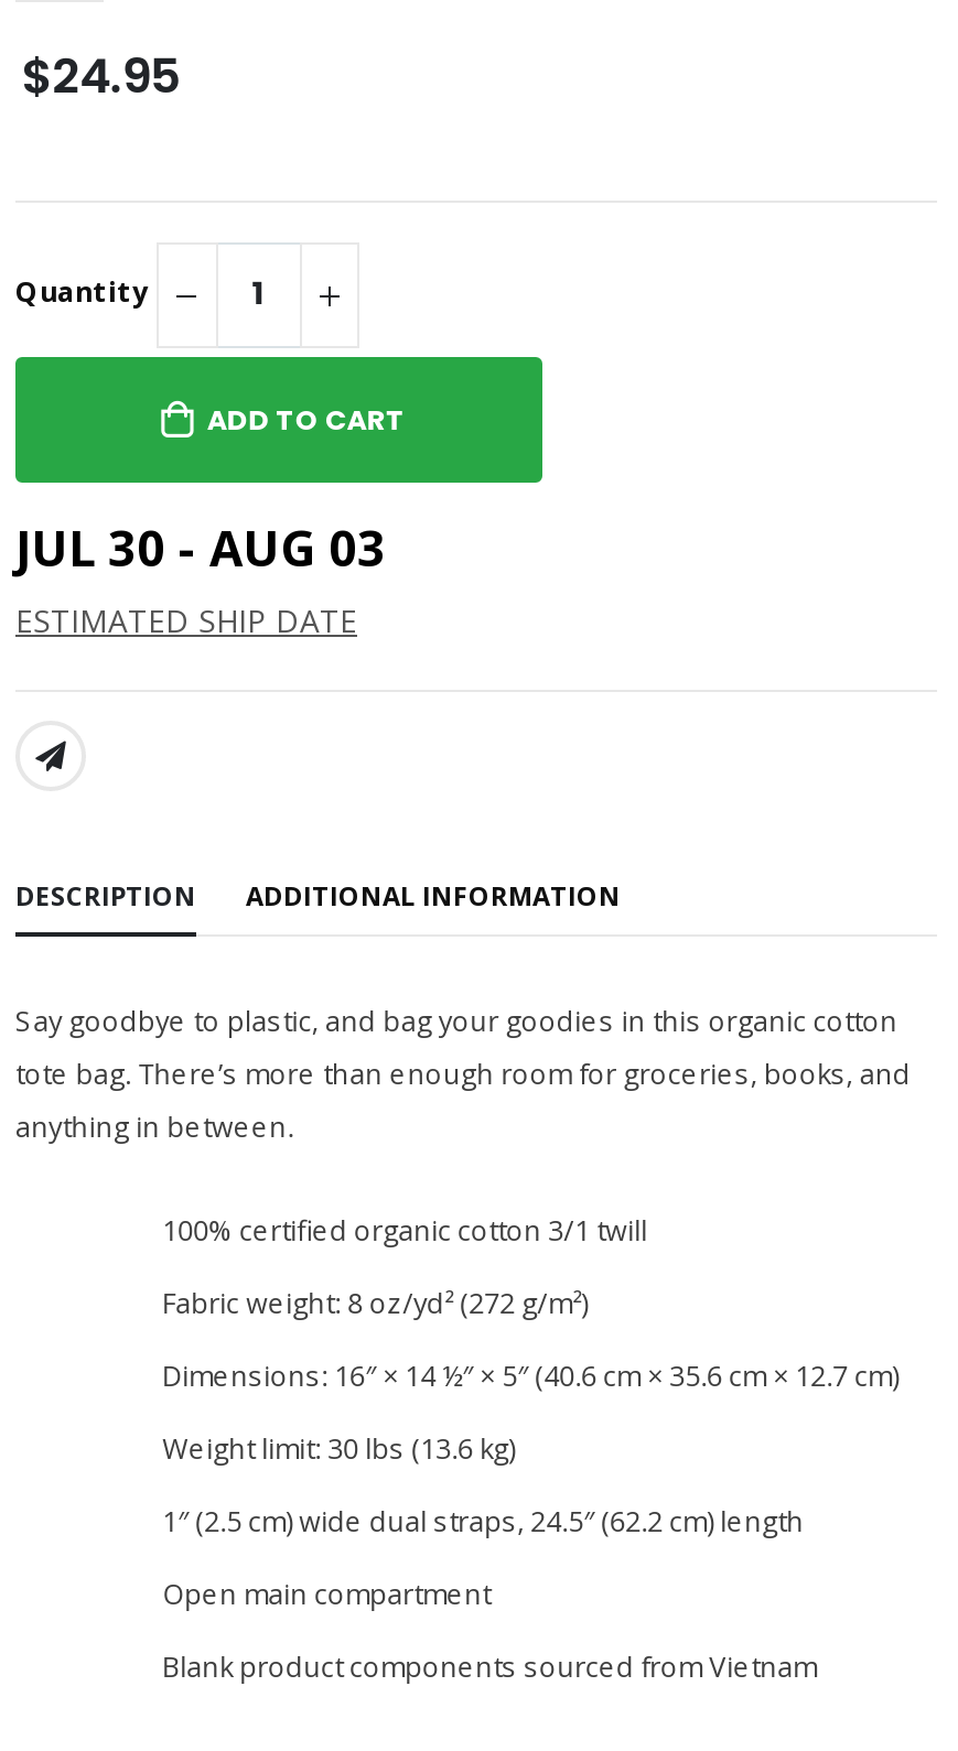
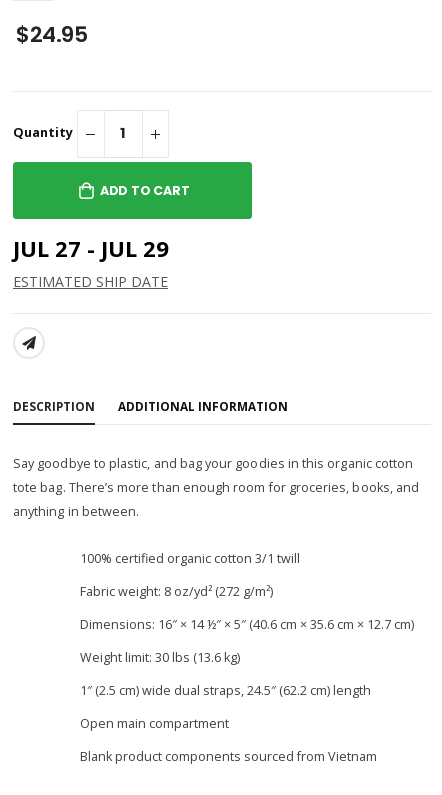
- JUL 30 - AUG 03
+ JUL 27 - JUL 29
